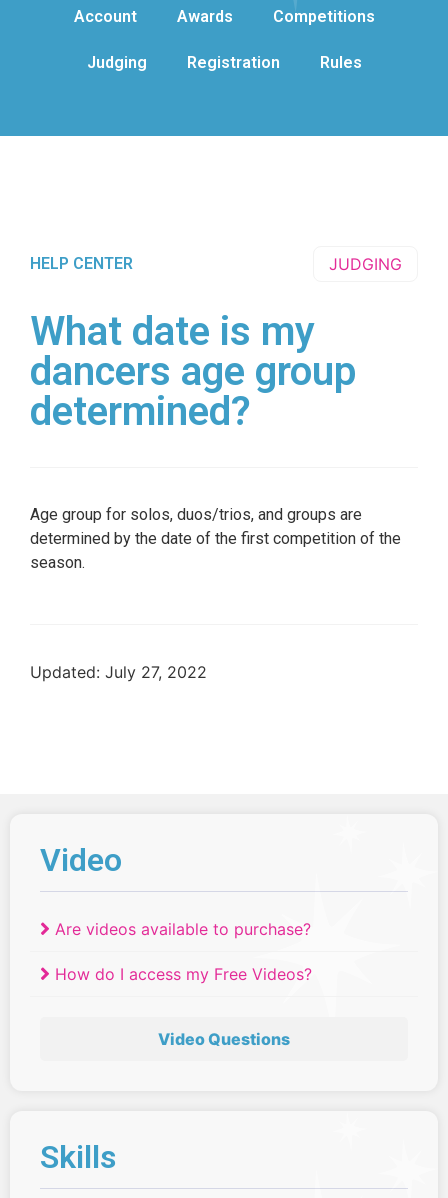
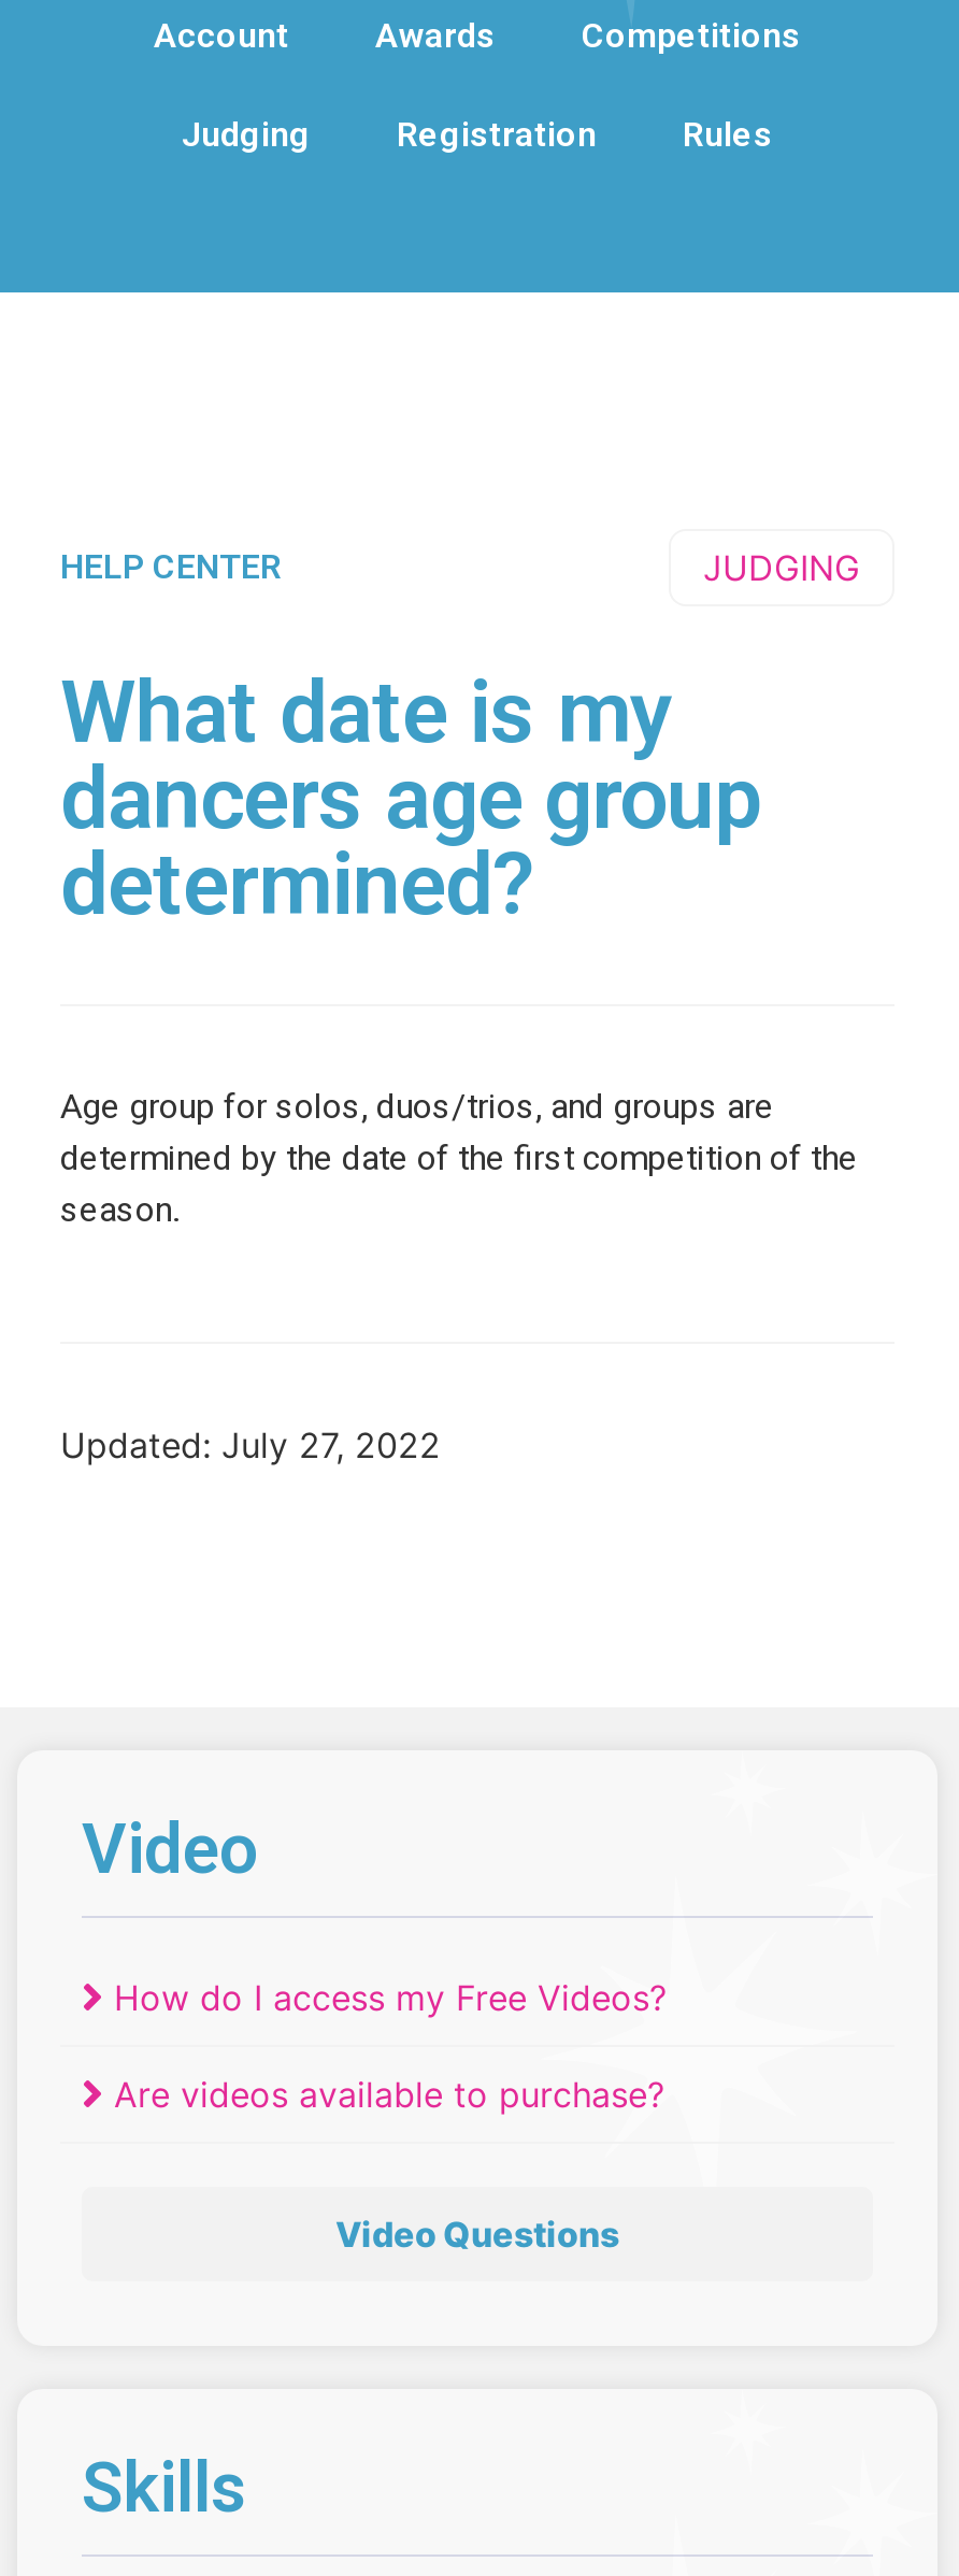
moved down: Are videos available to purchase?

moved up: How do I access my Free Videos?
